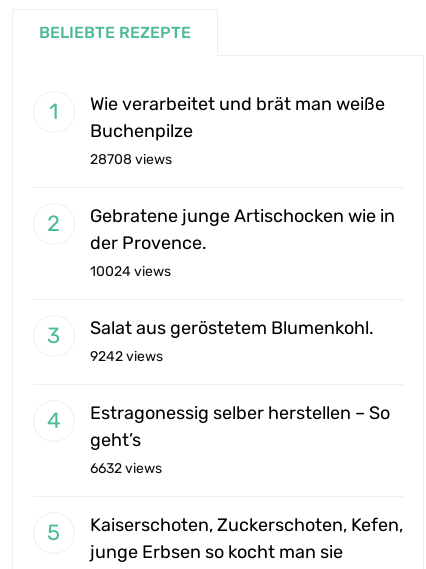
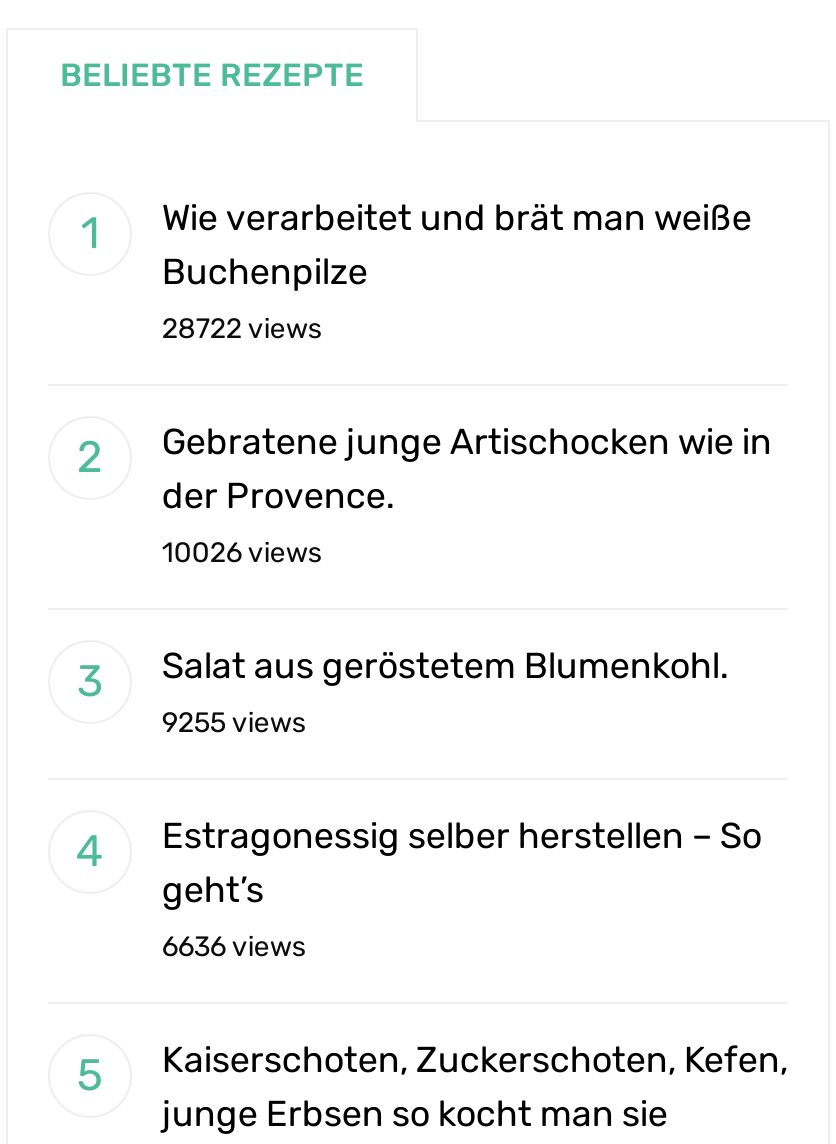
- 28708 views
+ 28722 views

- 10024 views
+ 10026 views

- 9242 views
+ 9255 views

- 6632 views
+ 6636 views
